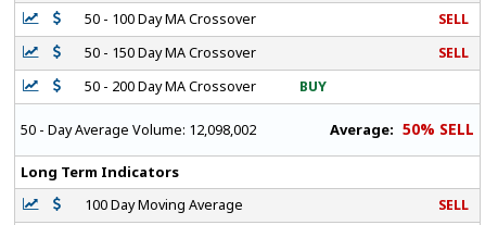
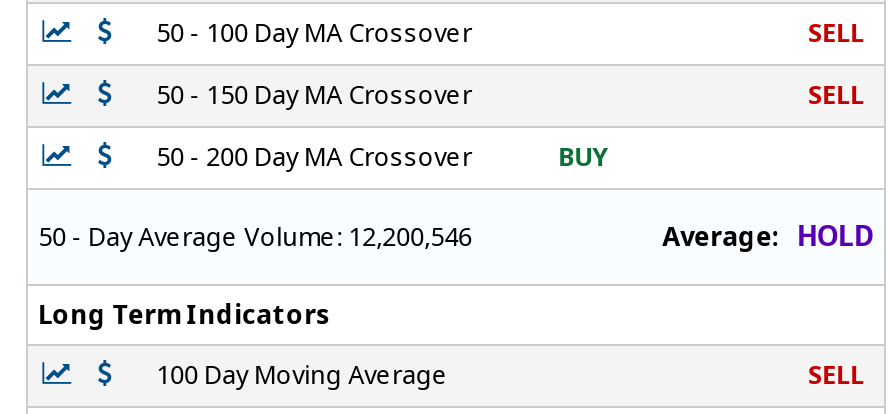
- 50 - Day Average Volume: 12,098,002
- Average: 50% SELL
+ 50 - Day Average Volume: 12,200,546
+ Average: HOLD
